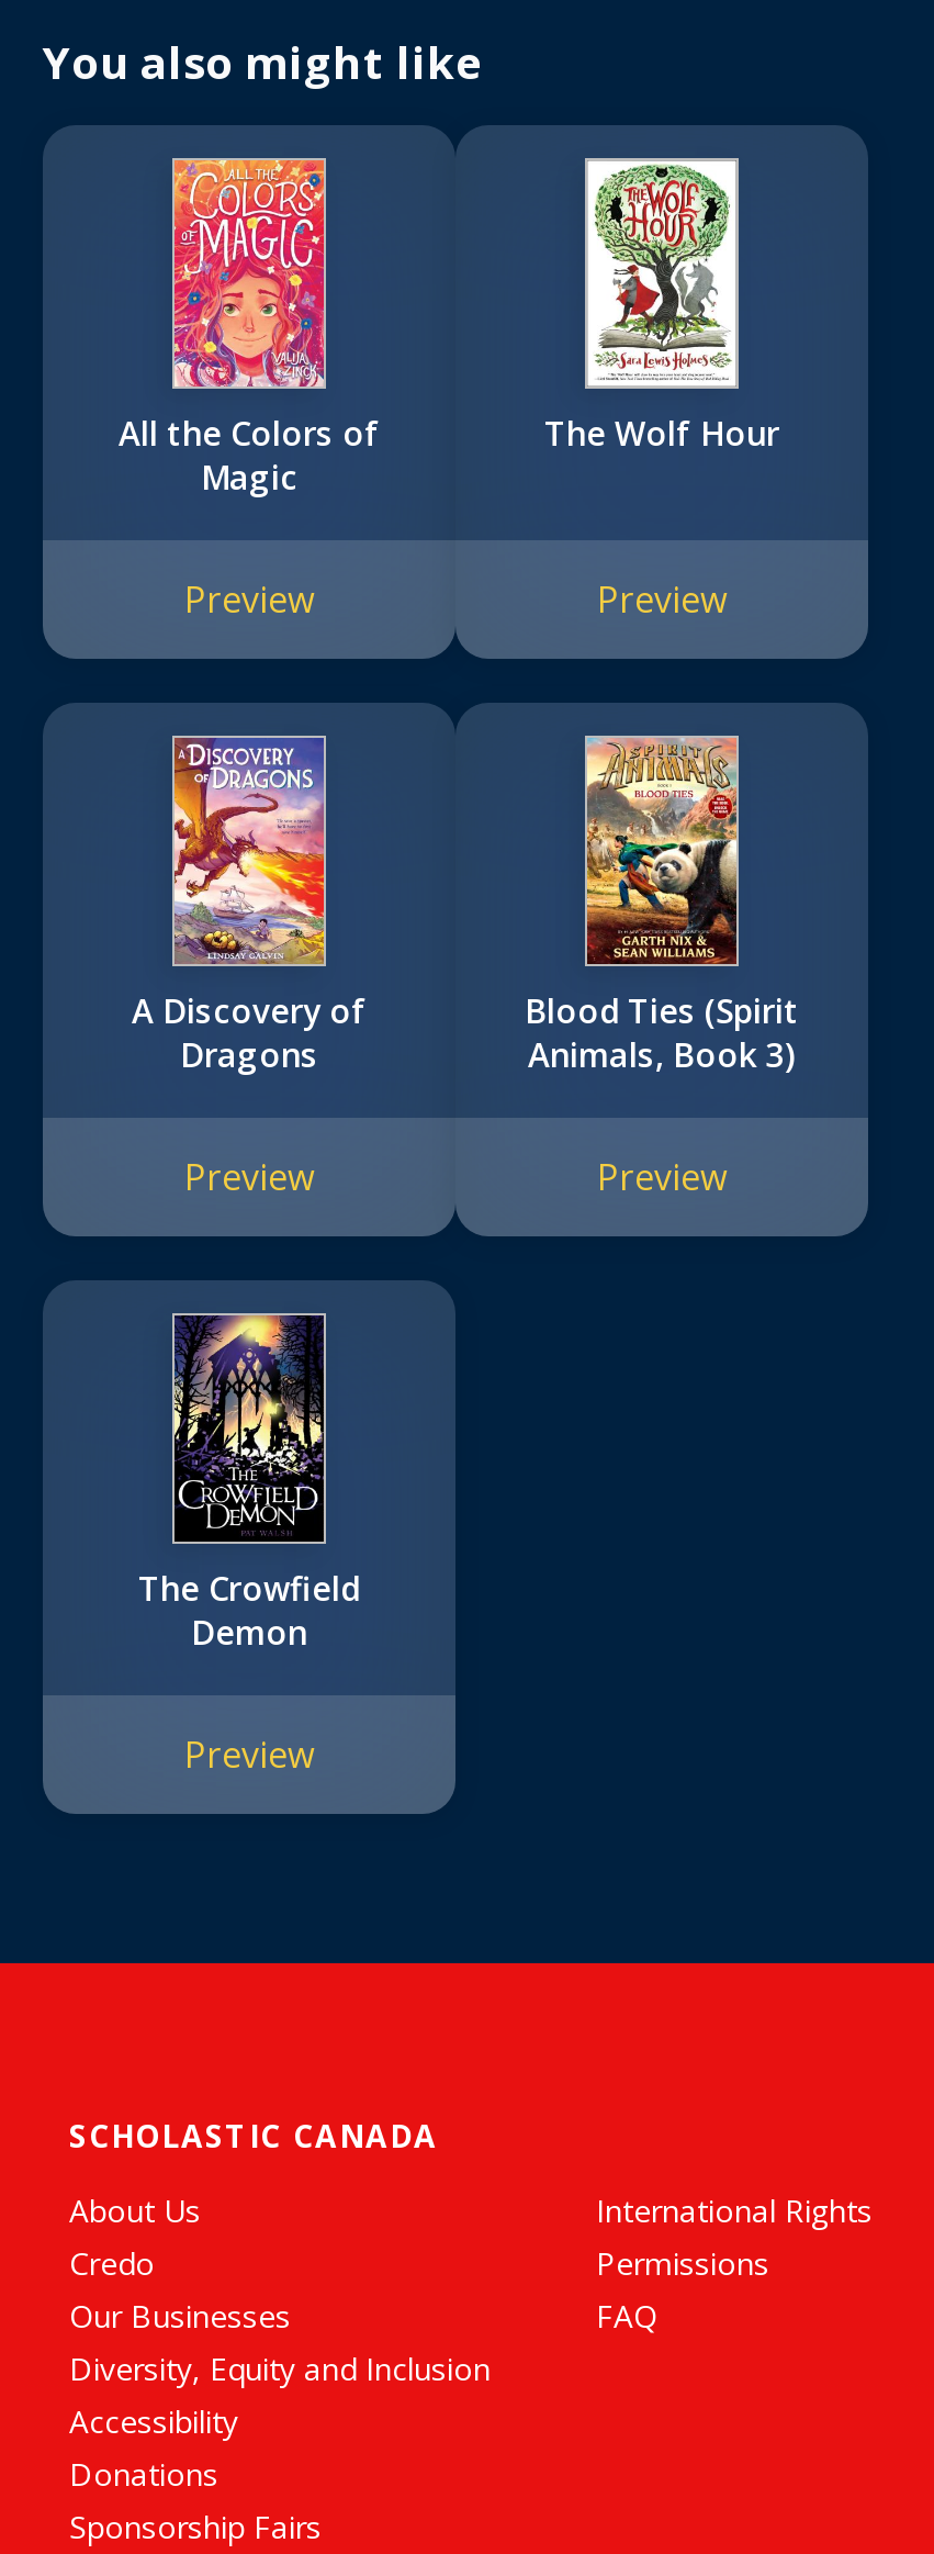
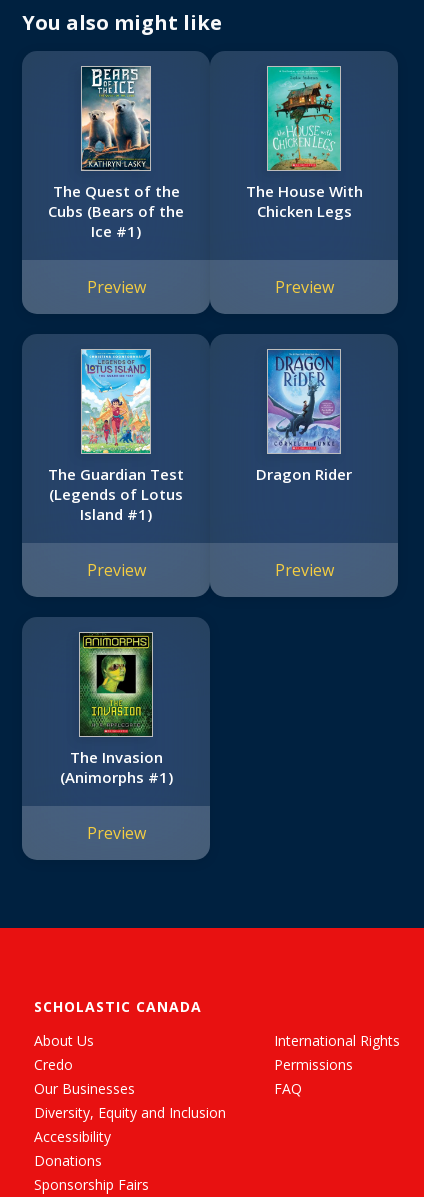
- [image]
- All the Colors of
- Magic
+ [image]
+ The Quest of the
+ Cubs (Bears of the
+ Ice #1)

- [image]
- The Wolf Hour
+ [image]
+ The House With
+ Chicken Legs

- [image]
- A Discovery of
- Dragons
+ [image]
+ The Guardian Test
+ (Legends of Lotus
+ Island #1)

- [image]
- Blood Ties (Spirit
- Animals, Book 3)
+ [image]
+ Dragon Rider

- [image]
- The Crowfield
- Demon
+ [image]
+ The Invasion
+ (Animorphs #1)
